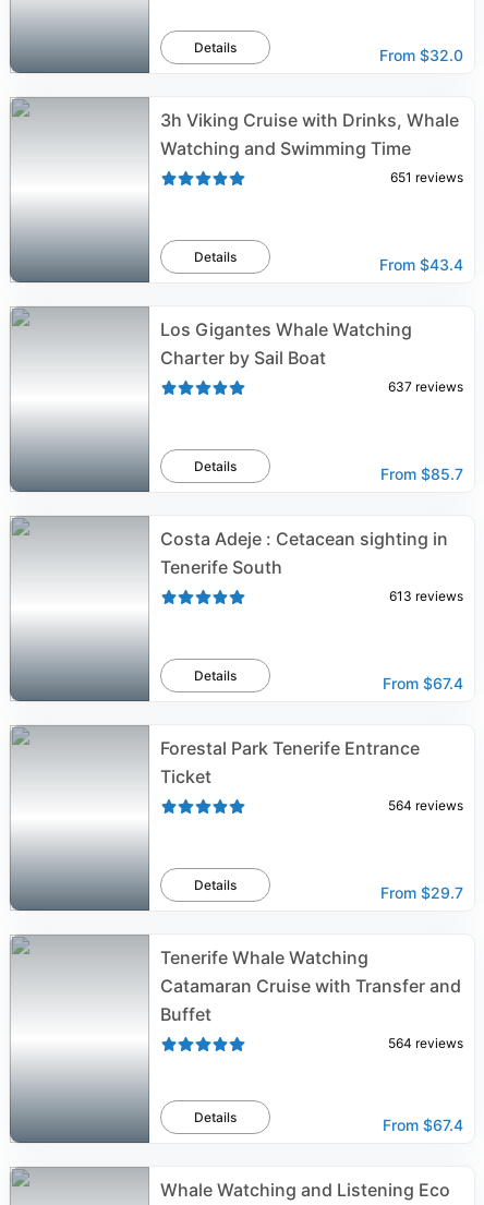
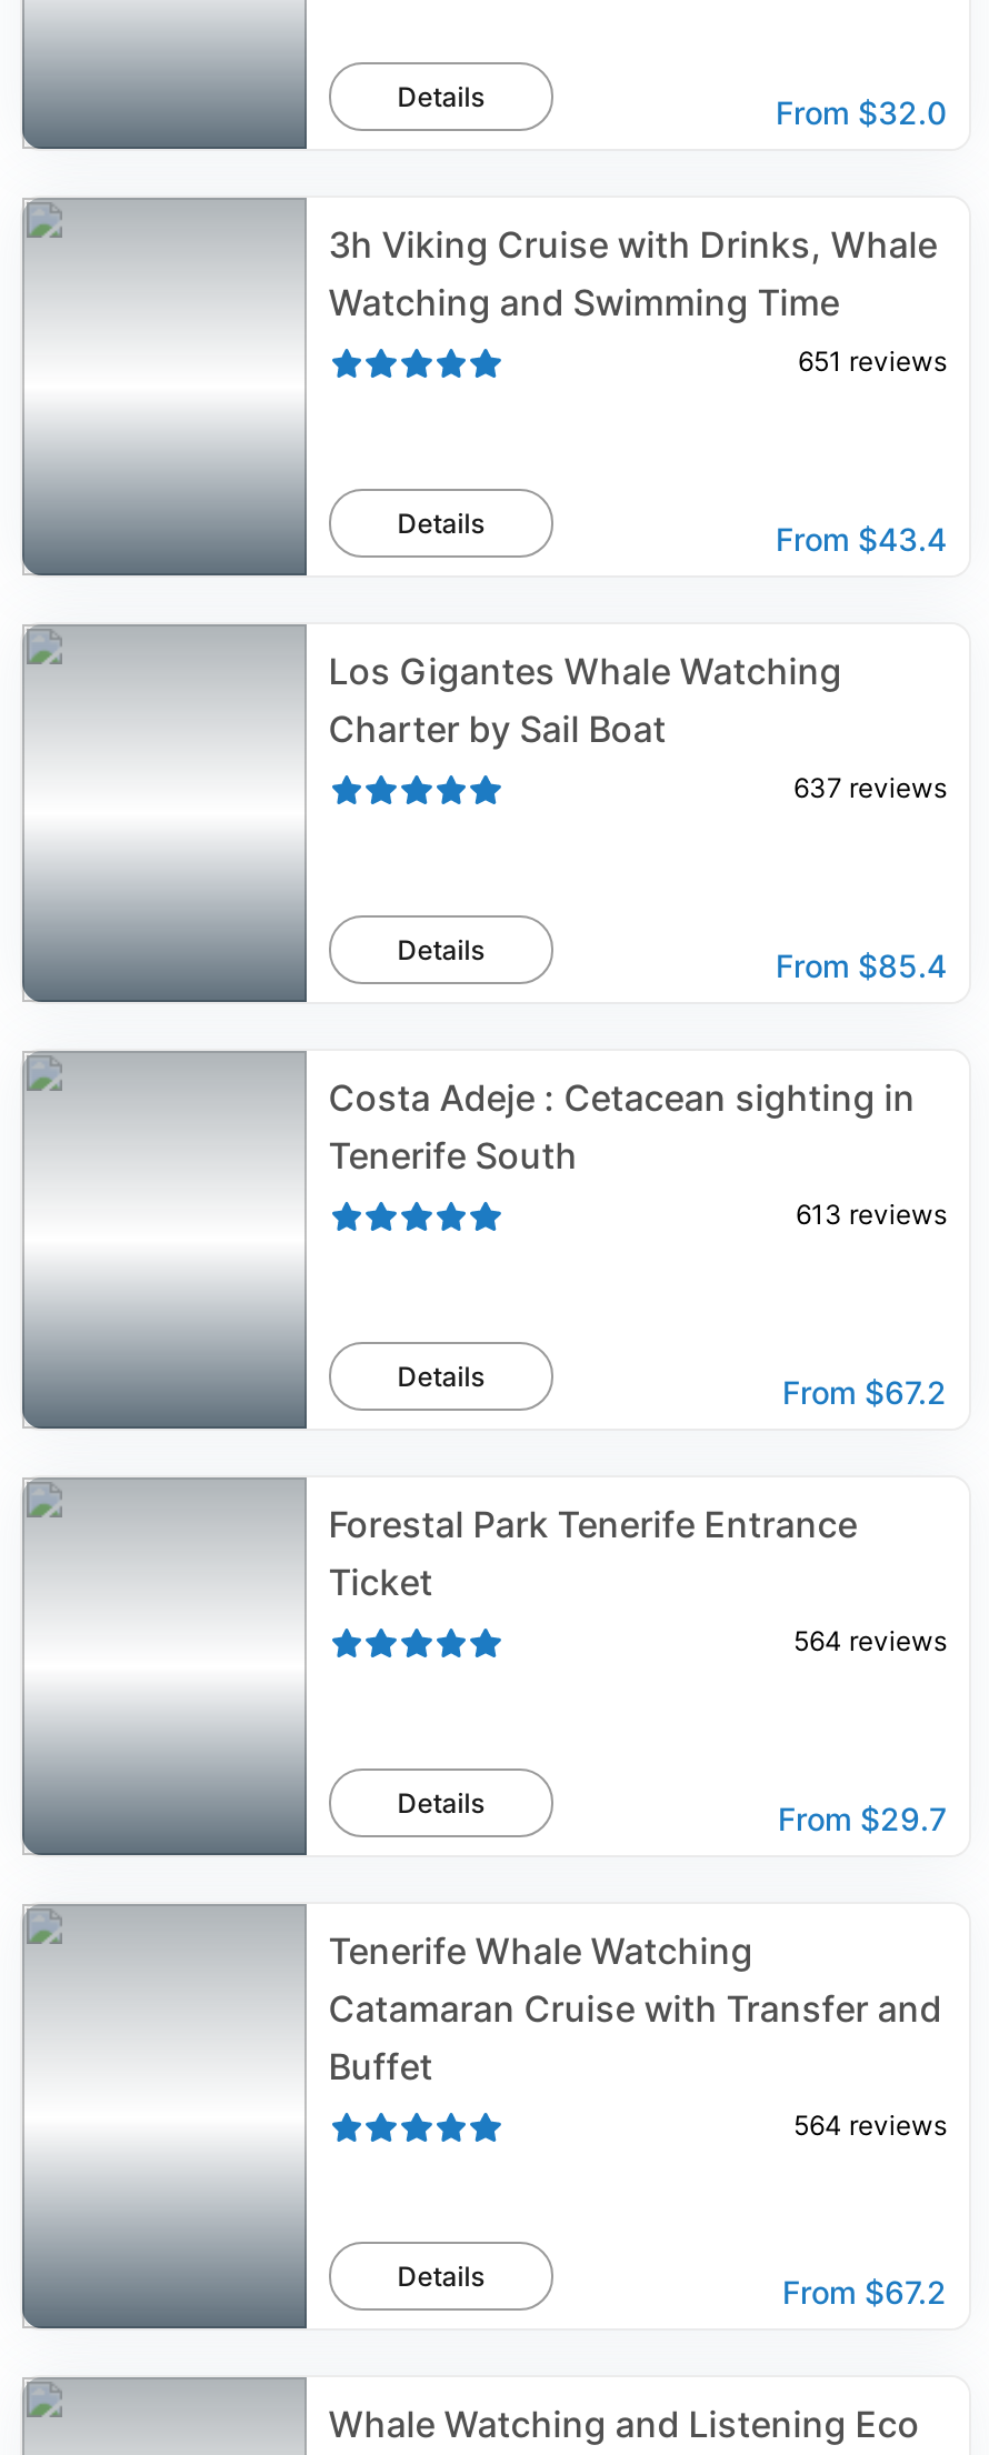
- From $85.7
+ From $85.4

- From $67.4
+ From $67.2

- From $67.4
+ From $67.2
